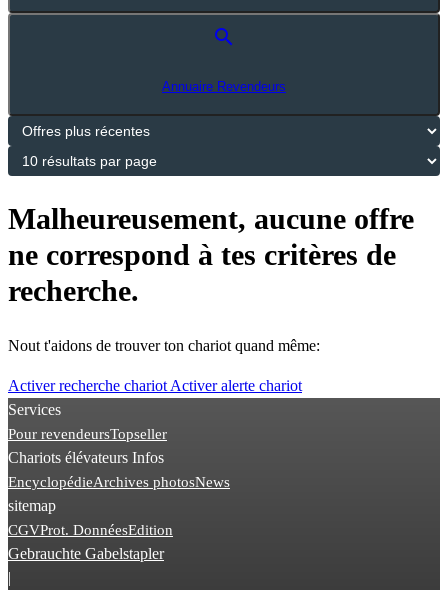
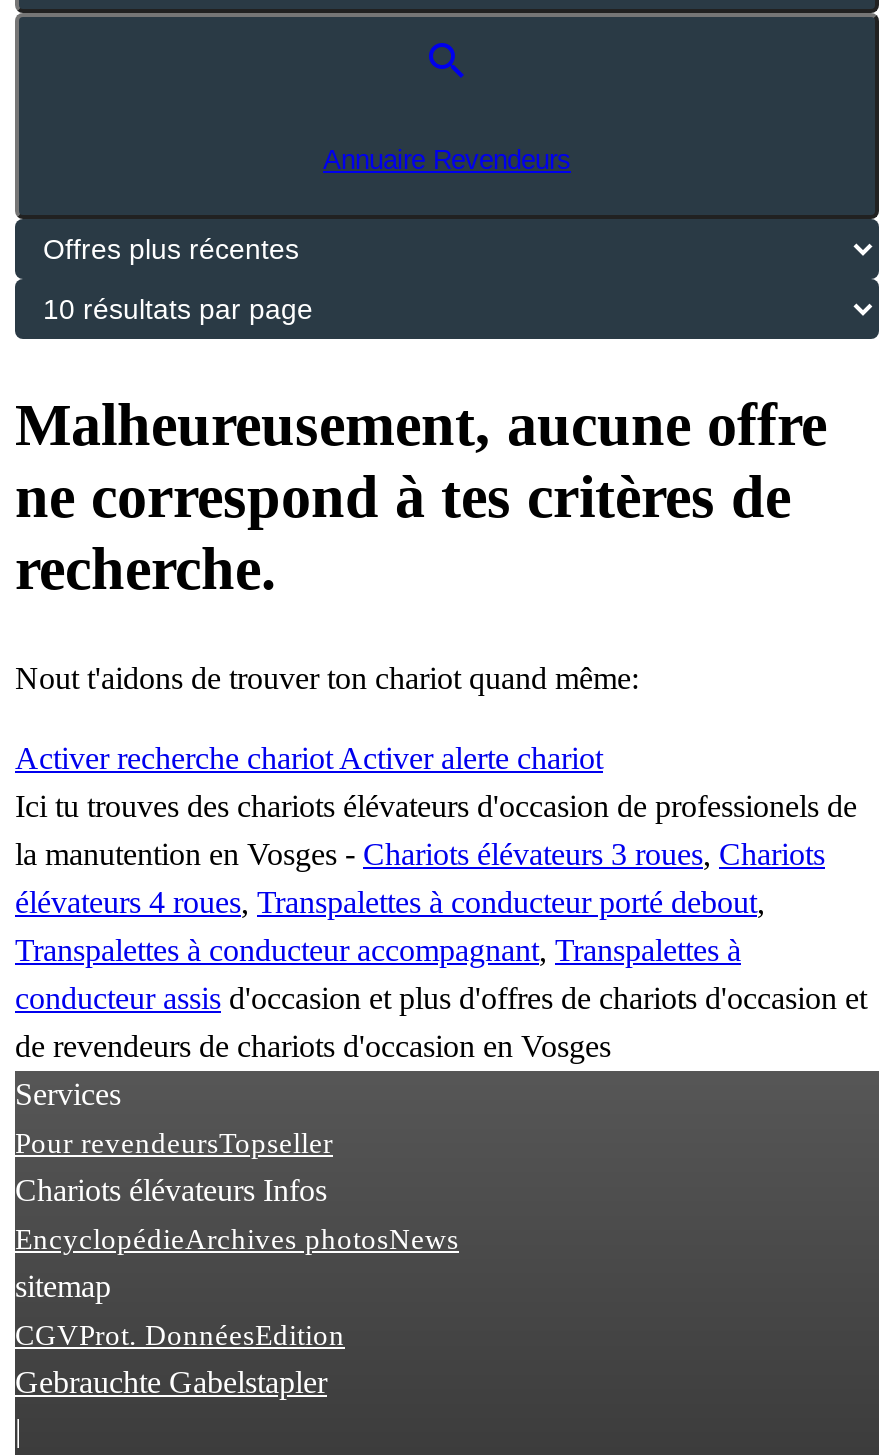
+ Ici tu trouves des chariots élévateurs d'occasion de professionels de
+ la manutention en Vosges - Chariots élévateurs 3 roues, Chariots
+ élévateurs 4 roues, Transpalettes à conducteur porté debout,
+ Transpalettes à conducteur accompagnant, Transpalettes à
+ conducteur assis d'occasion et plus d'offres de chariots d'occasion et
+ de revendeurs de chariots d'occasion en Vosges
